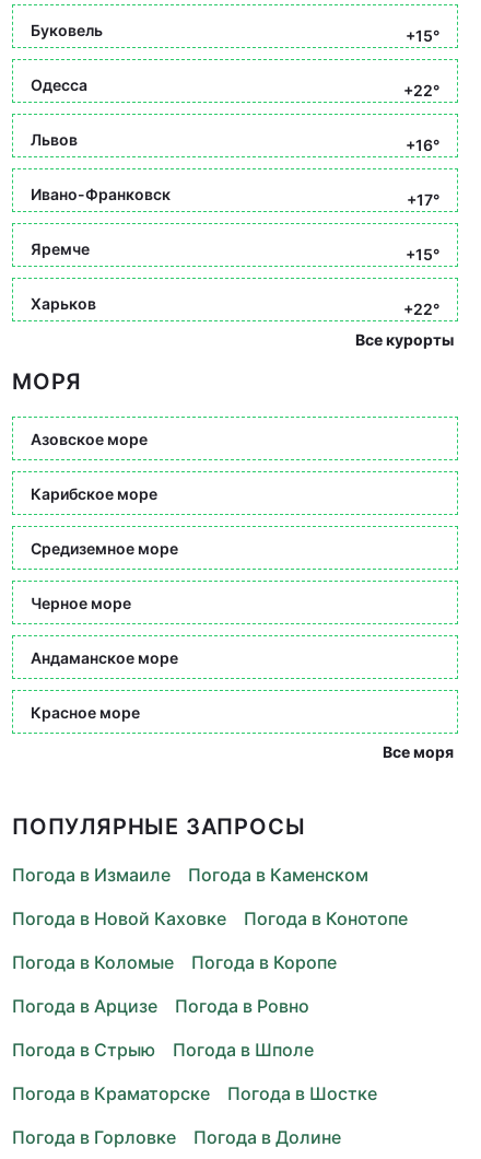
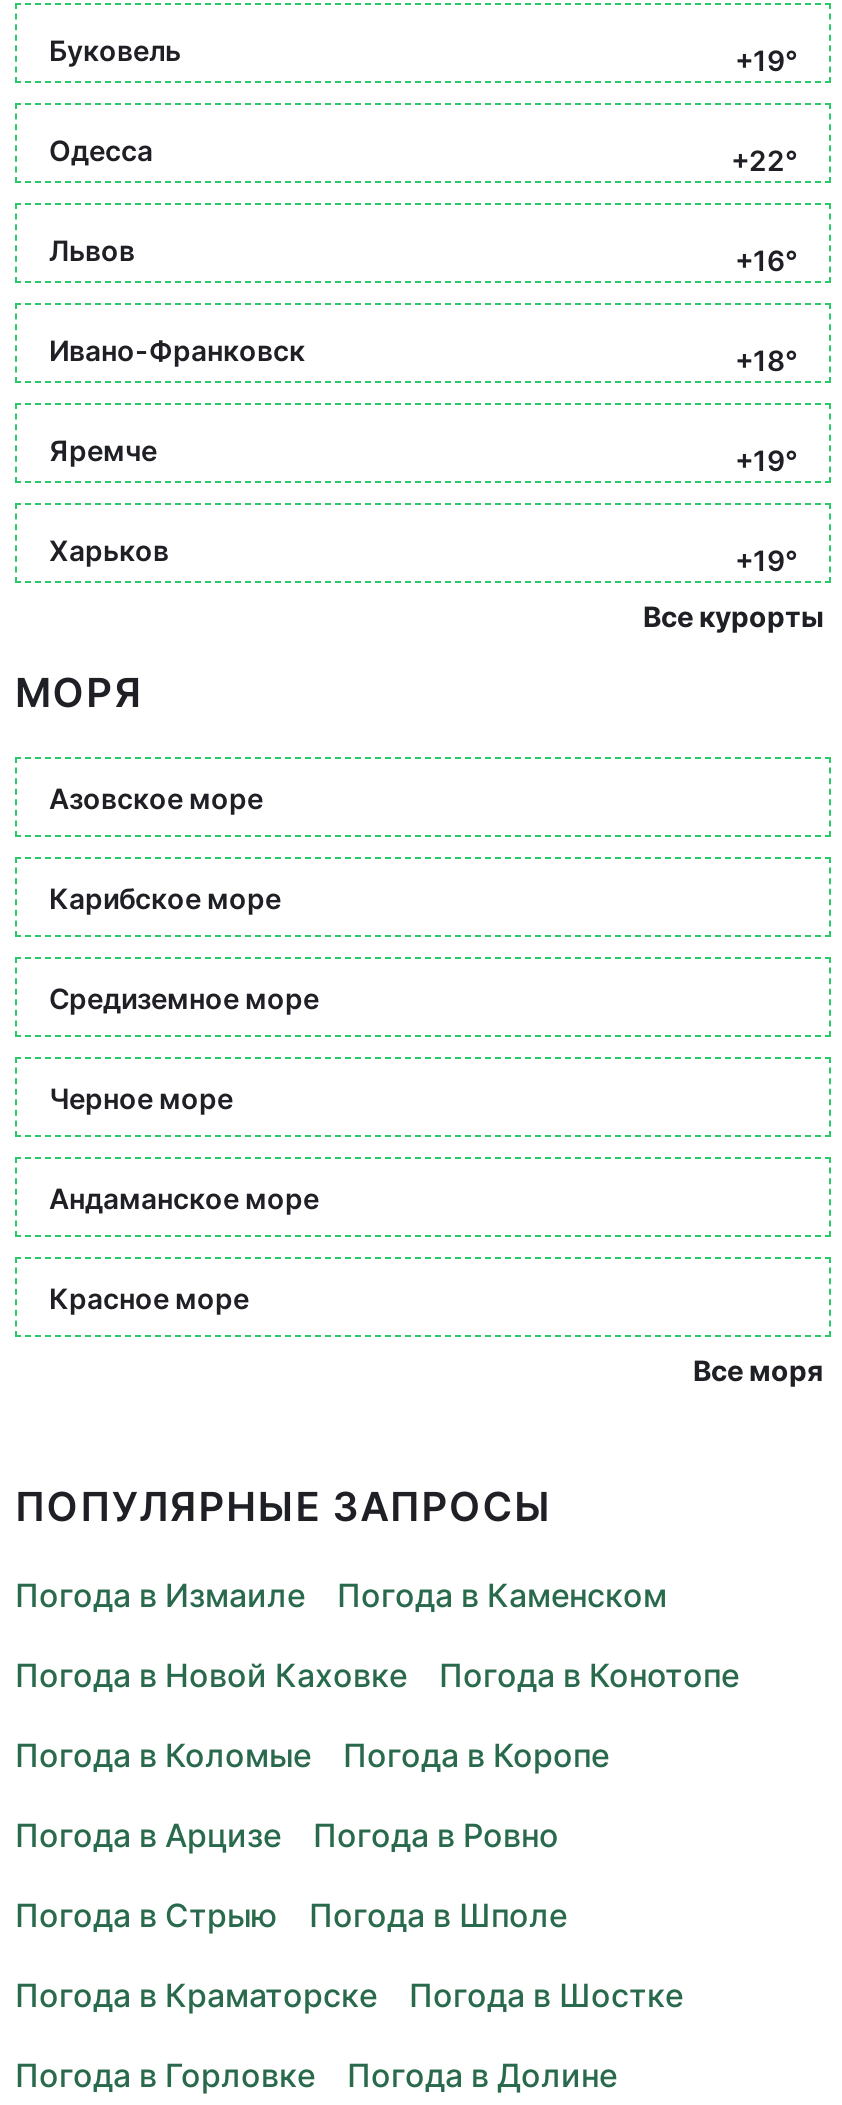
- +15°
+ +19°

- +17°
+ +18°

- +15°
+ +19°

- +22°
+ +19°
